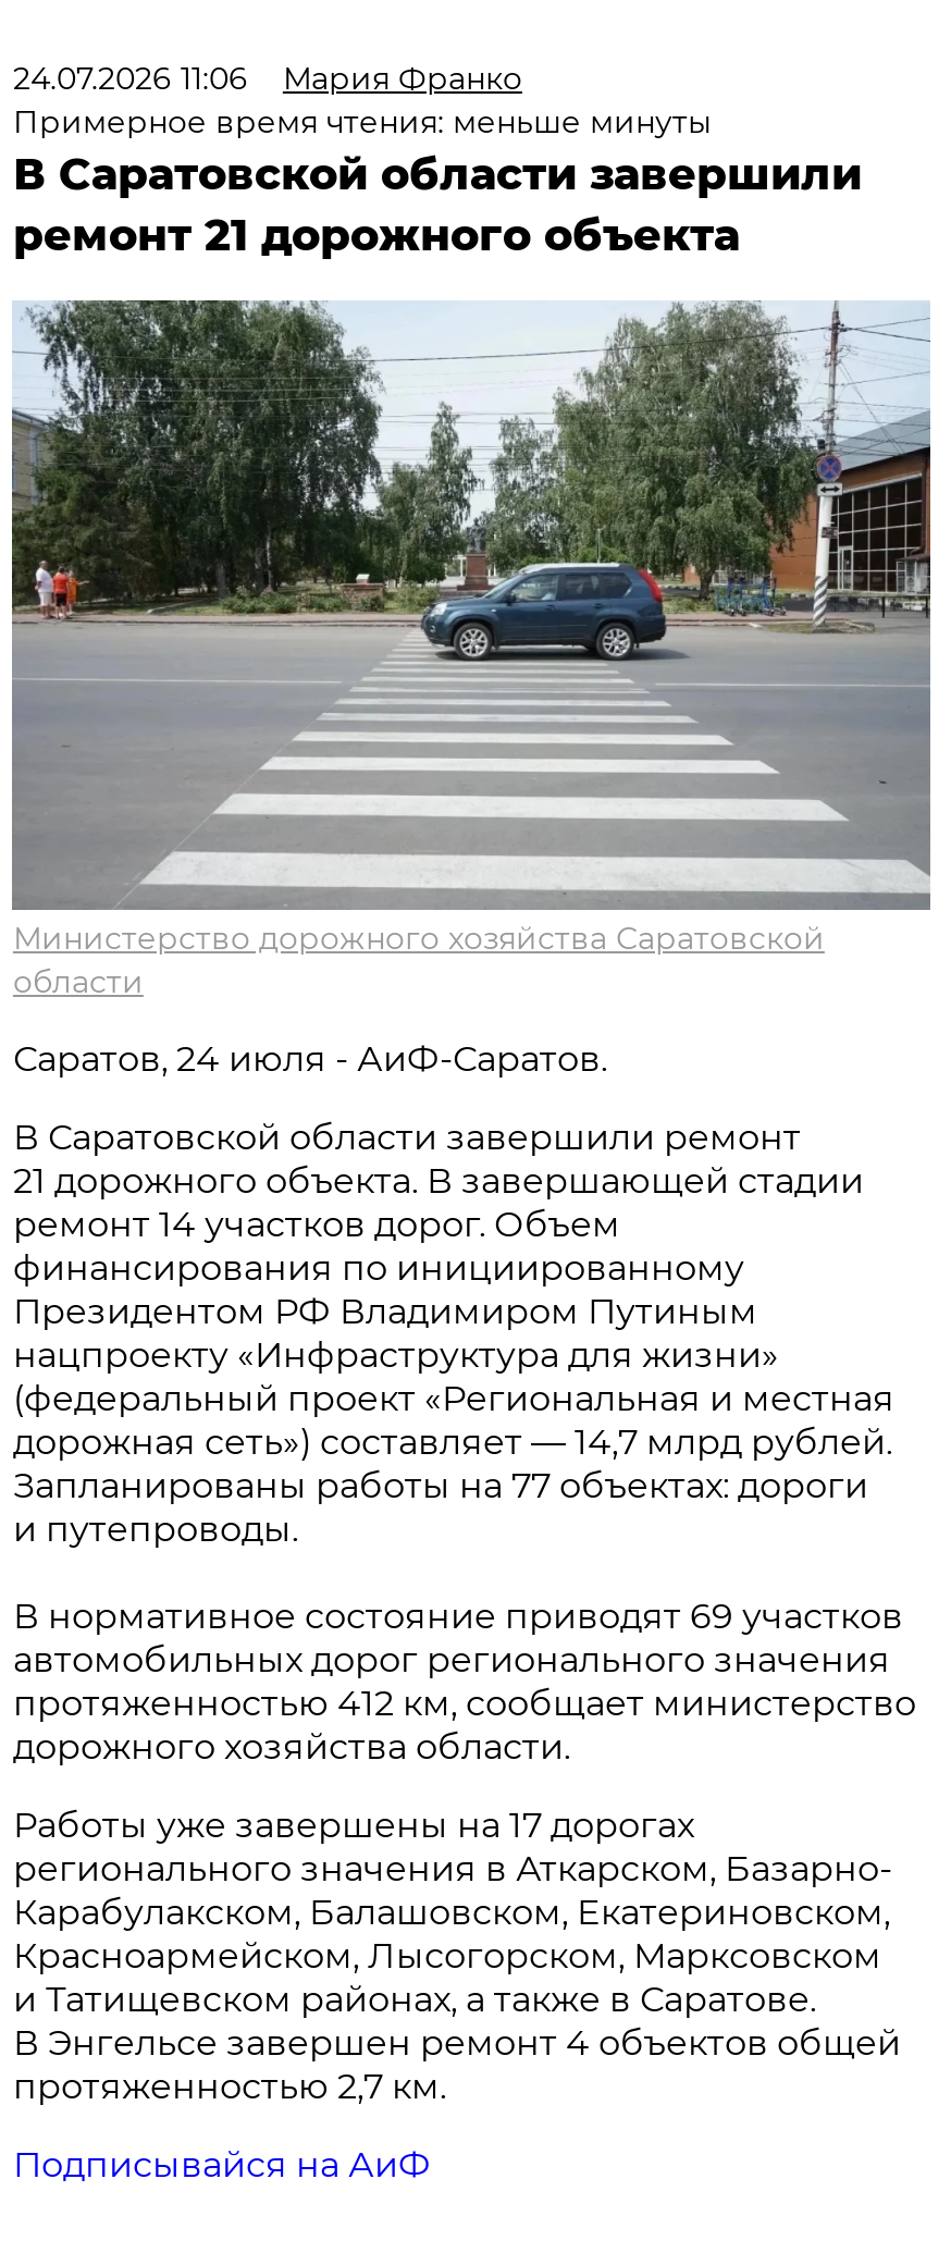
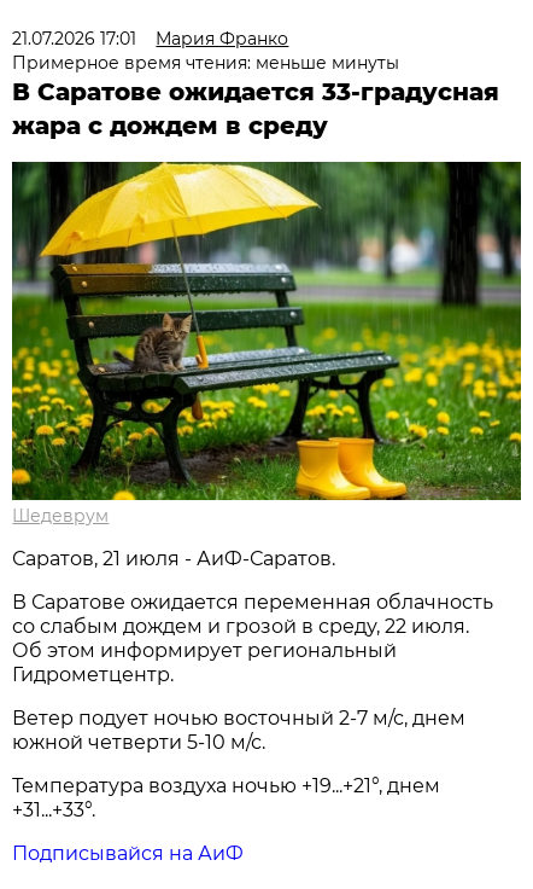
- 24.07.2026 11:06 Мария Франко
+ 21.07.2026 17:01 Мария Франко

- В Саратовской области завершили
- ремонт 21 дорожного объекта
+ В Саратове ожидается 33-градусная
+ жара с дождем в среду

- [image]
- Министерство дорожного хозяйства Саратовской
- области
+ [image]
+ Шедеврум

- Саратов, 24 июля - АиФ-Саратов.
+ Саратов, 21 июля - АиФ-Саратов.

- В Саратовской области завершили ремонт
- 21 дорожного объекта. В завершающей стадии
- ремонт 14 участков дорог. Объем
- финансирования по инициированному
- Президентом РФ Владимиром Путиным
- нацпроекту «Инфраструктура для жизни»
- (федеральный проект «Региональная и местная
- дорожная сеть») составляет — 14,7 млрд рублей.
- Запланированы работы на 77 объектах: дороги
- и путепроводы.
+ В Саратове ожидается переменная облачность
+ со слабым дождем и грозой в среду, 22 июля.
+ Об этом информирует региональный
+ Гидрометцентр.

- В нормативное состояние приводят 69 участков
- автомобильных дорог регионального значения
- протяженностью 412 км, сообщает министерство
- дорожного хозяйства области.
+ Ветер подует ночью восточный 2-7 м/с, днем
+ южной четверти 5-10 м/с.

- Работы уже завершены на 17 дорогах
- регионального значения в Аткарском, Базарно-
- Карабулакском, Балашовском, Екатериновском,
- Красноармейском, Лысогорском, Марксовском
- и Татищевском районах, а также в Саратове.
- В Энгельсе завершен ремонт 4 объектов общей
- протяженностью 2,7 км.
+ Температура воздуха ночью +19...+21°, днем
+ +31...+33°.
